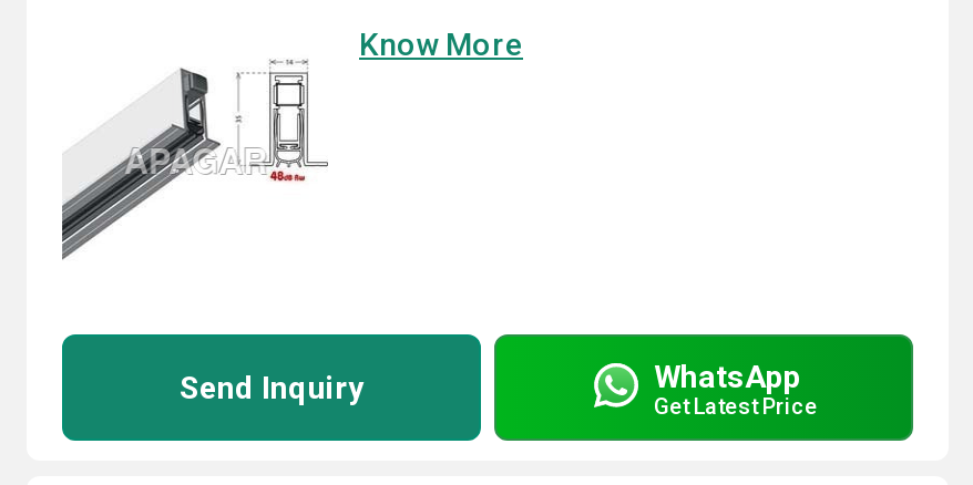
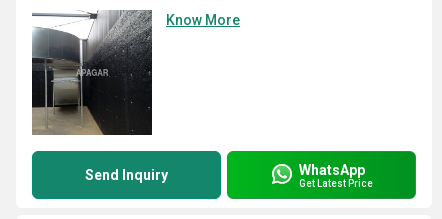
- [image]
+ [image]
